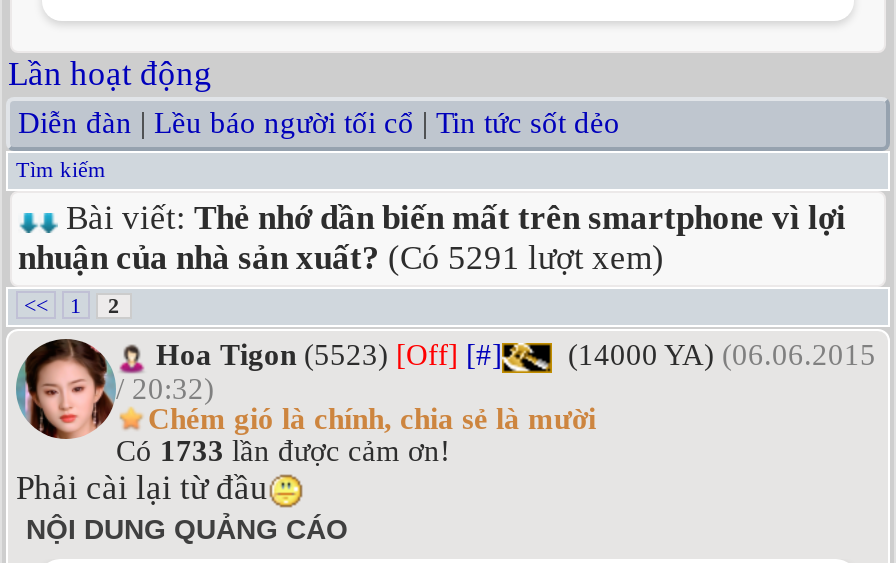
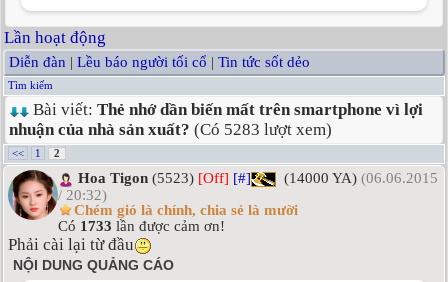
- nhuận của nhà sản xuất? (Có 5291 lượt xem)
+ nhuận của nhà sản xuất? (Có 5283 lượt xem)
